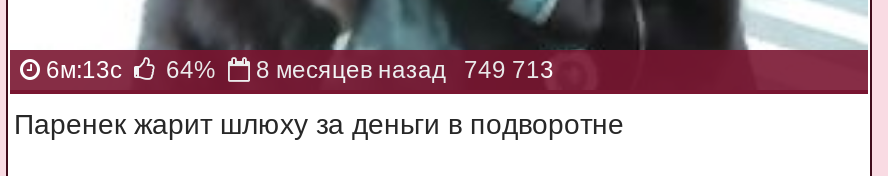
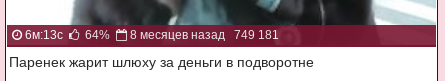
- 8 месяцев назад 749 713
+ 8 месяцев назад 749 181
